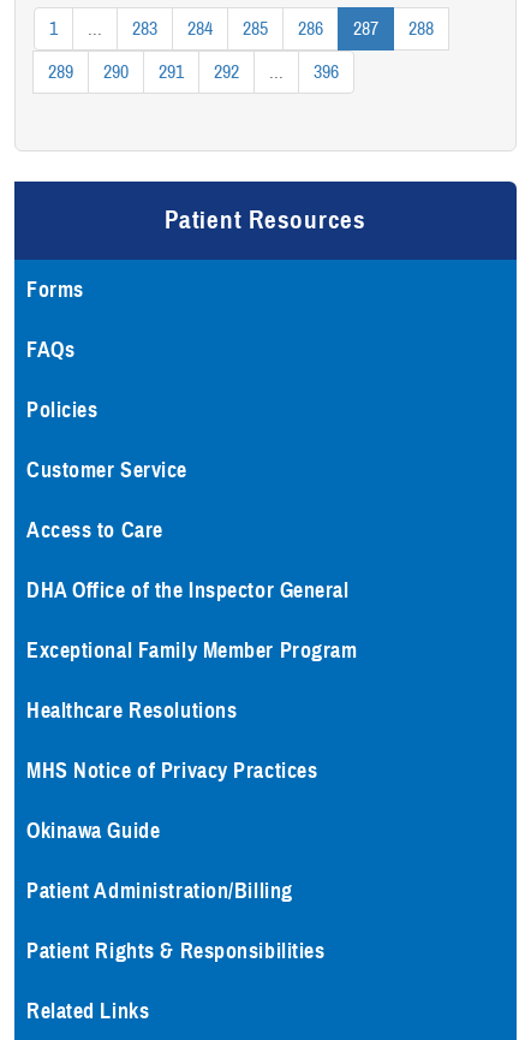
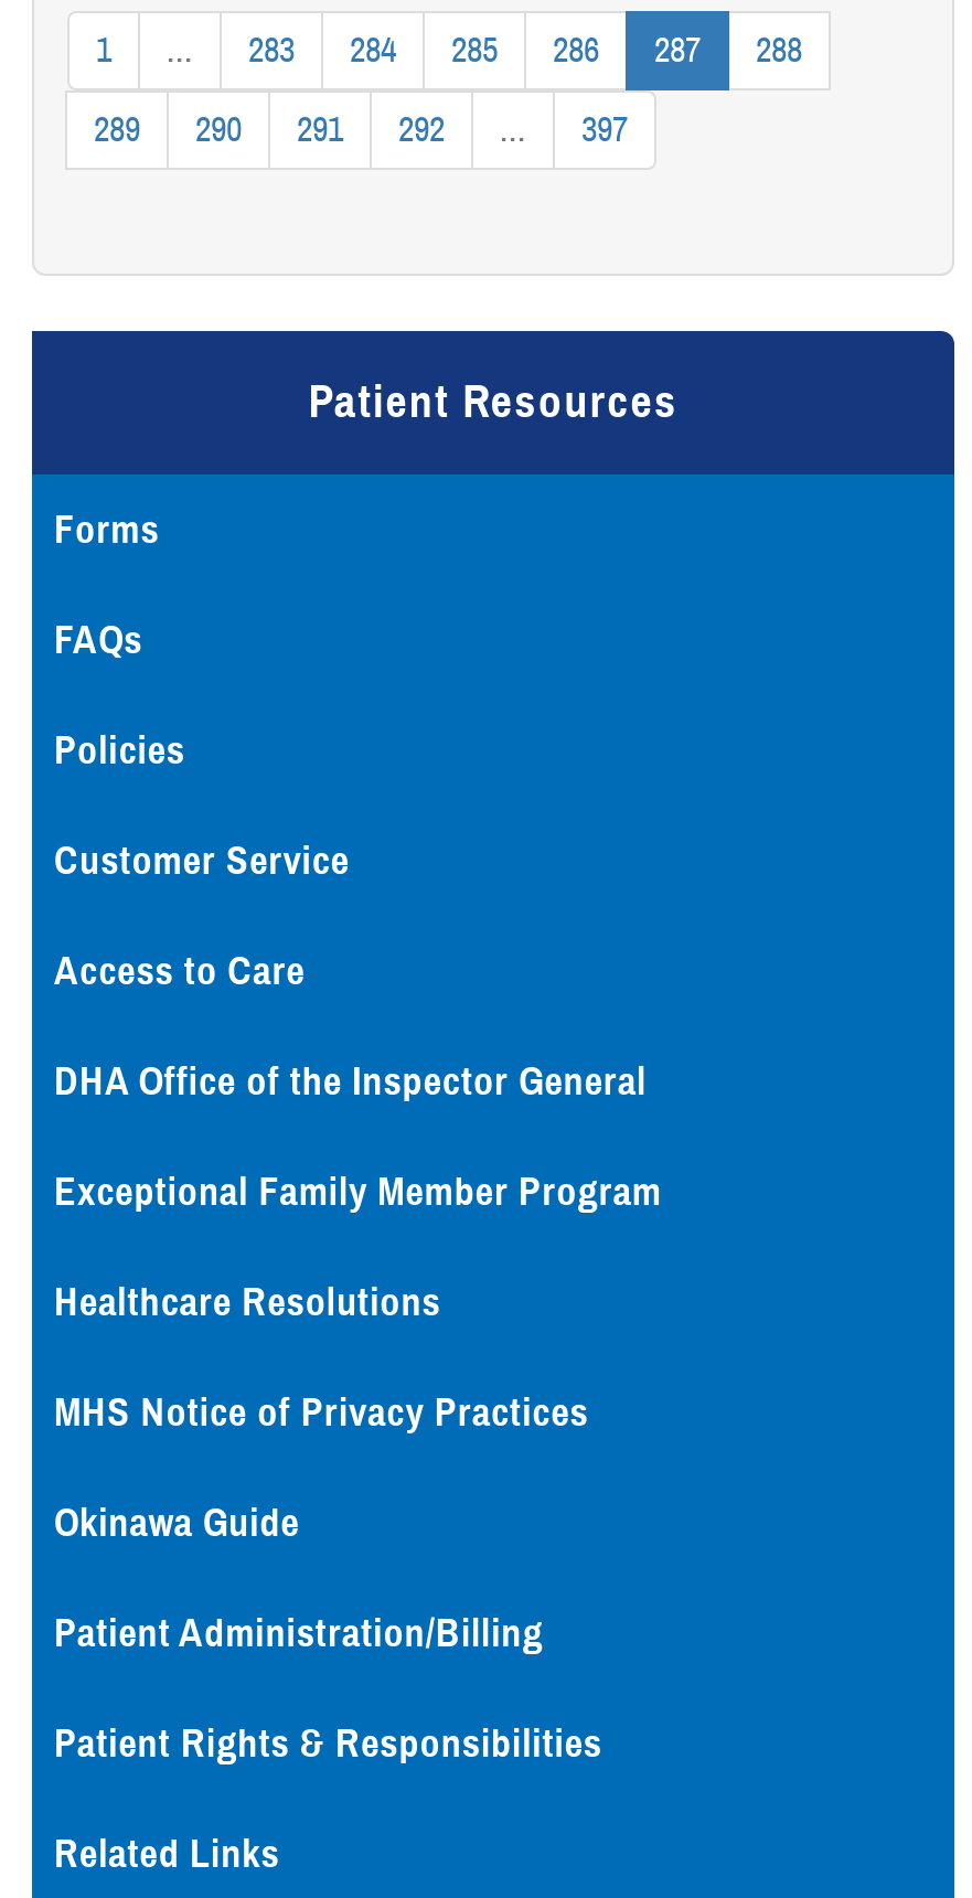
- 396
+ 397
